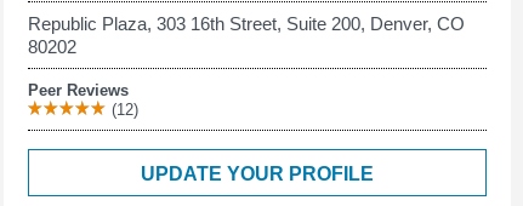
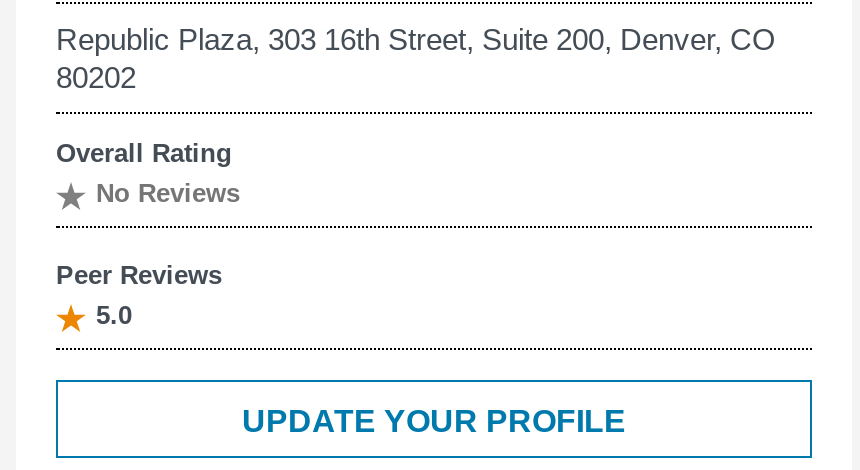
+ Overall Rating
+ No Reviews

- (12)
+ 5.0
